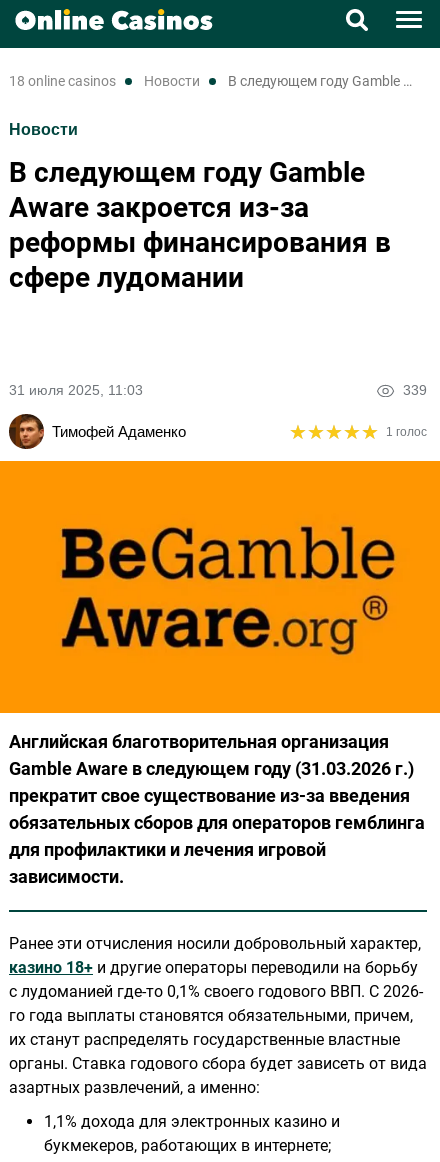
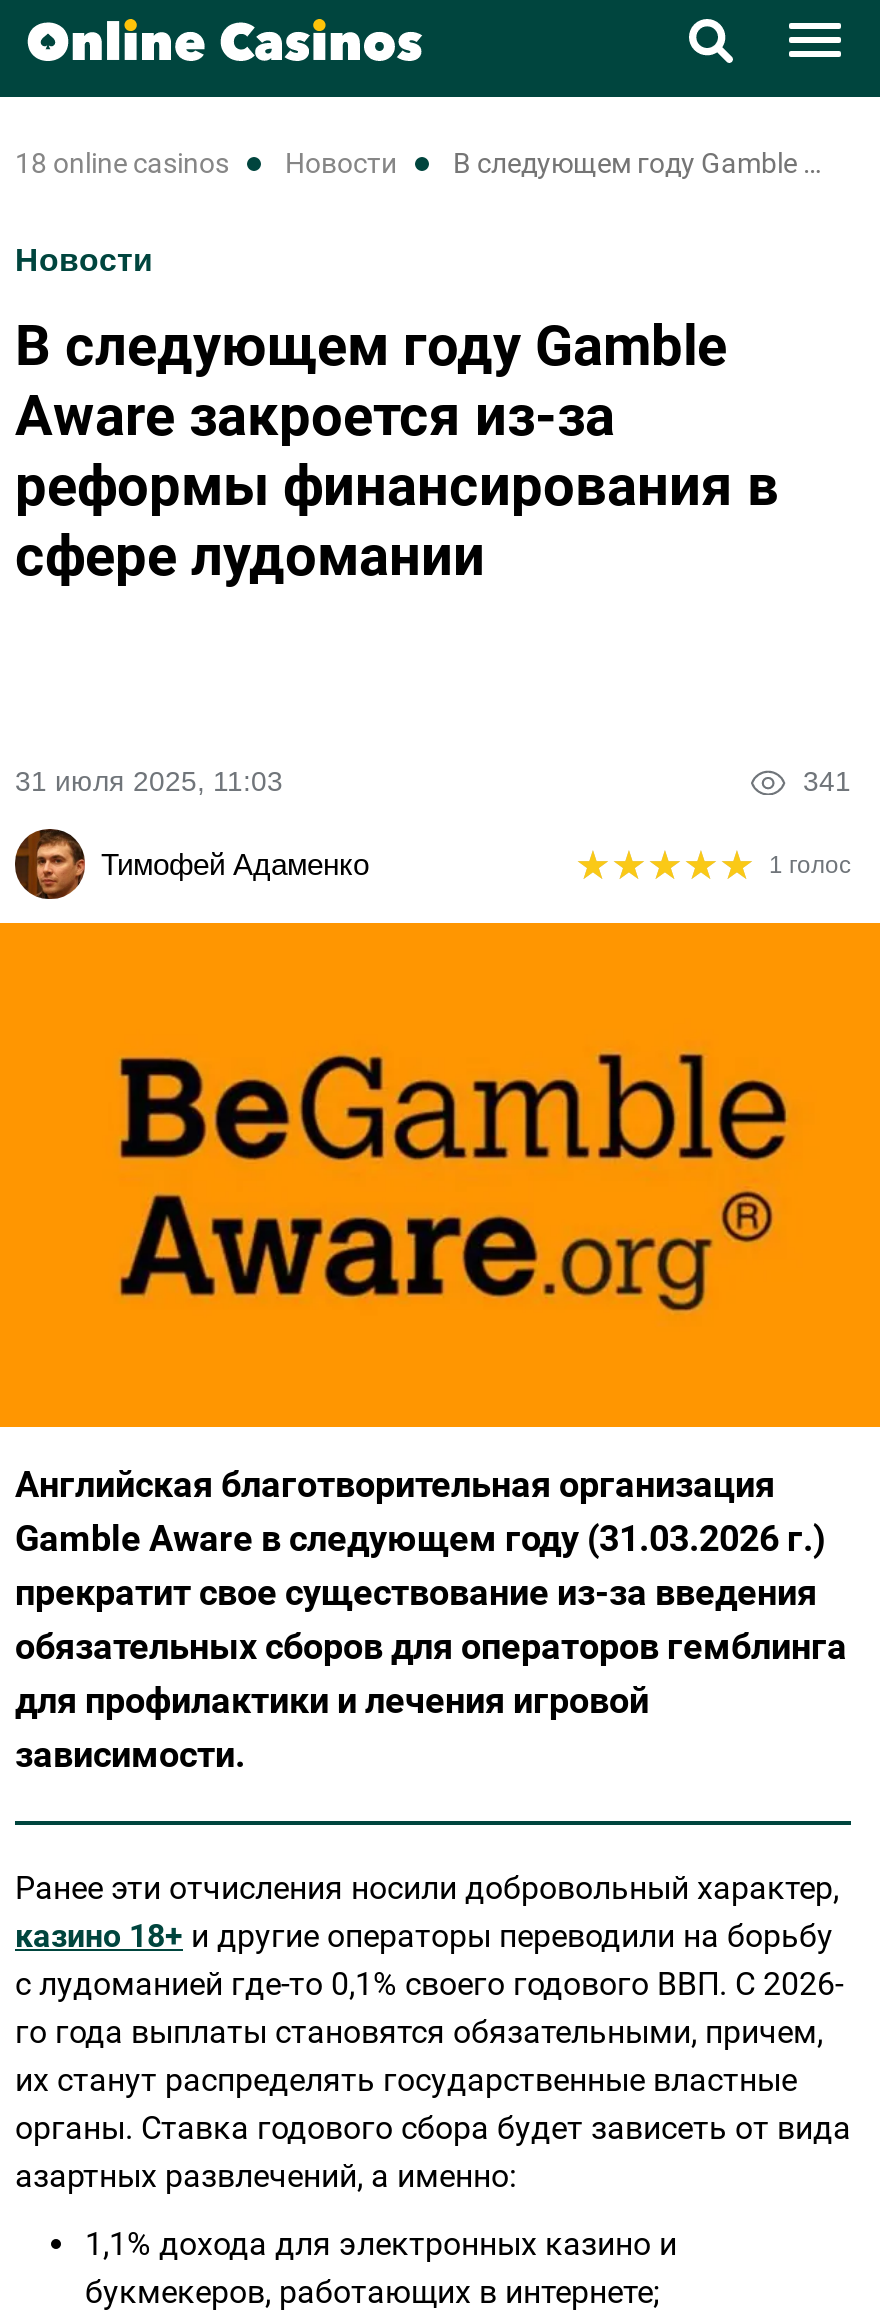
- 339
+ 341
